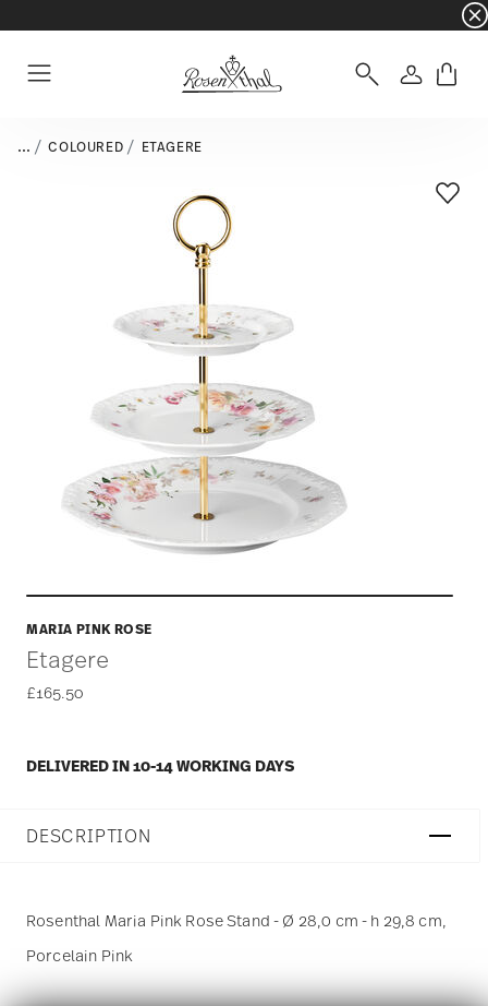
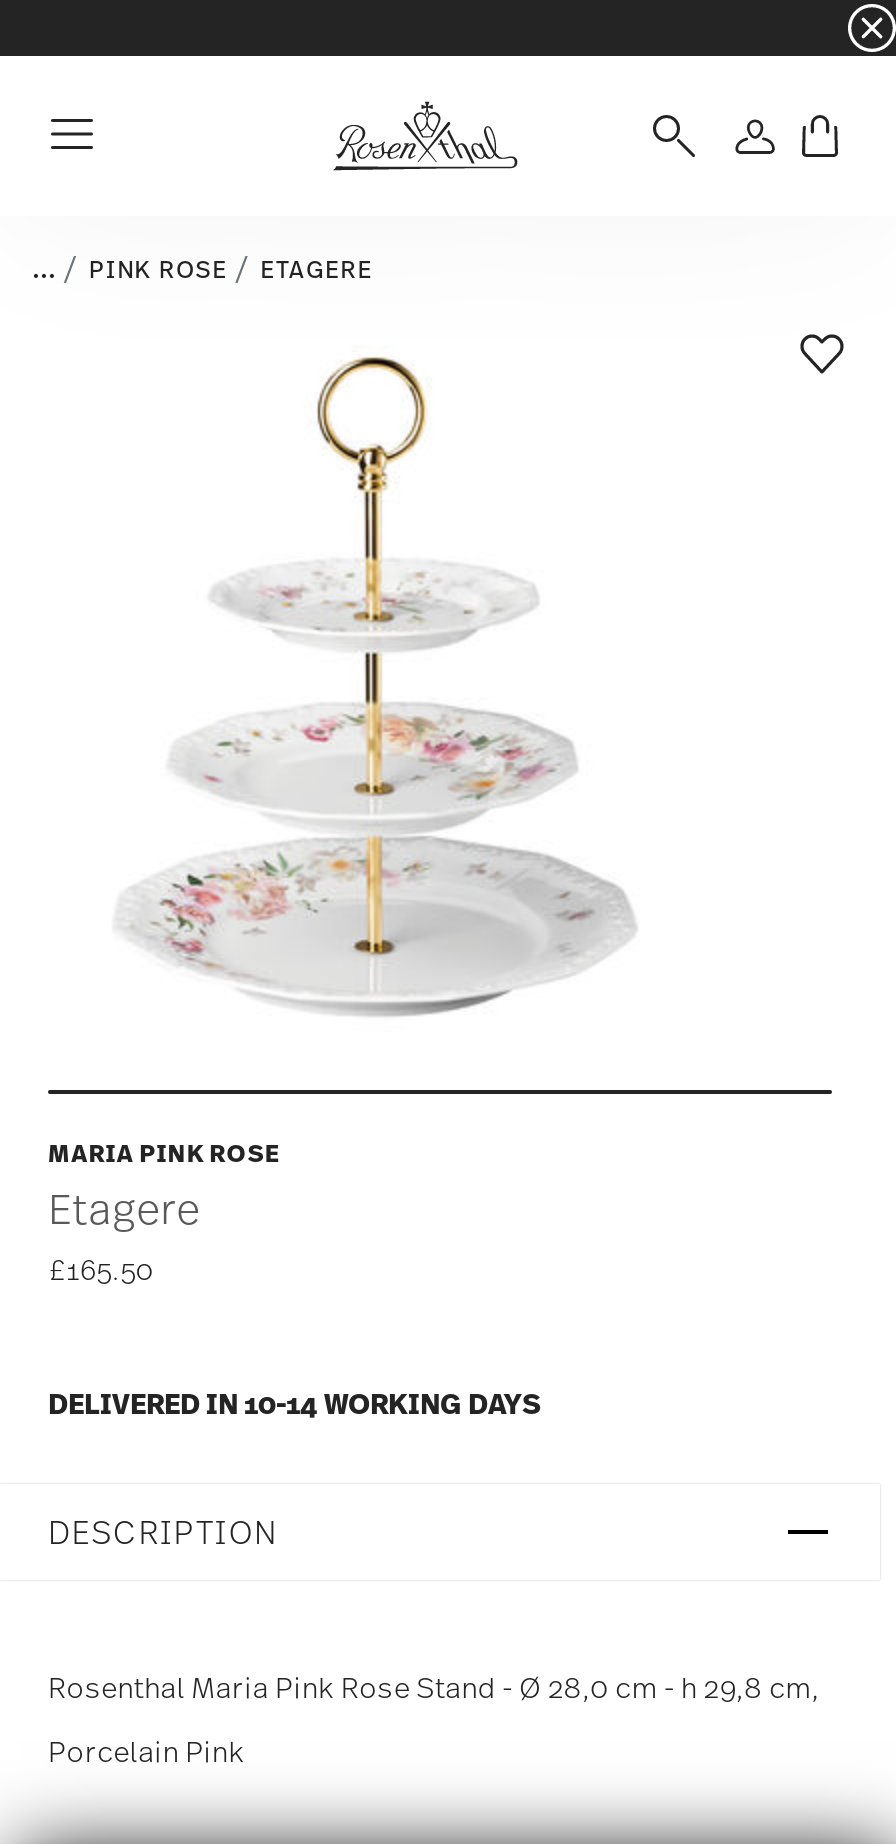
- COLOURED
+ PINK ROSE
